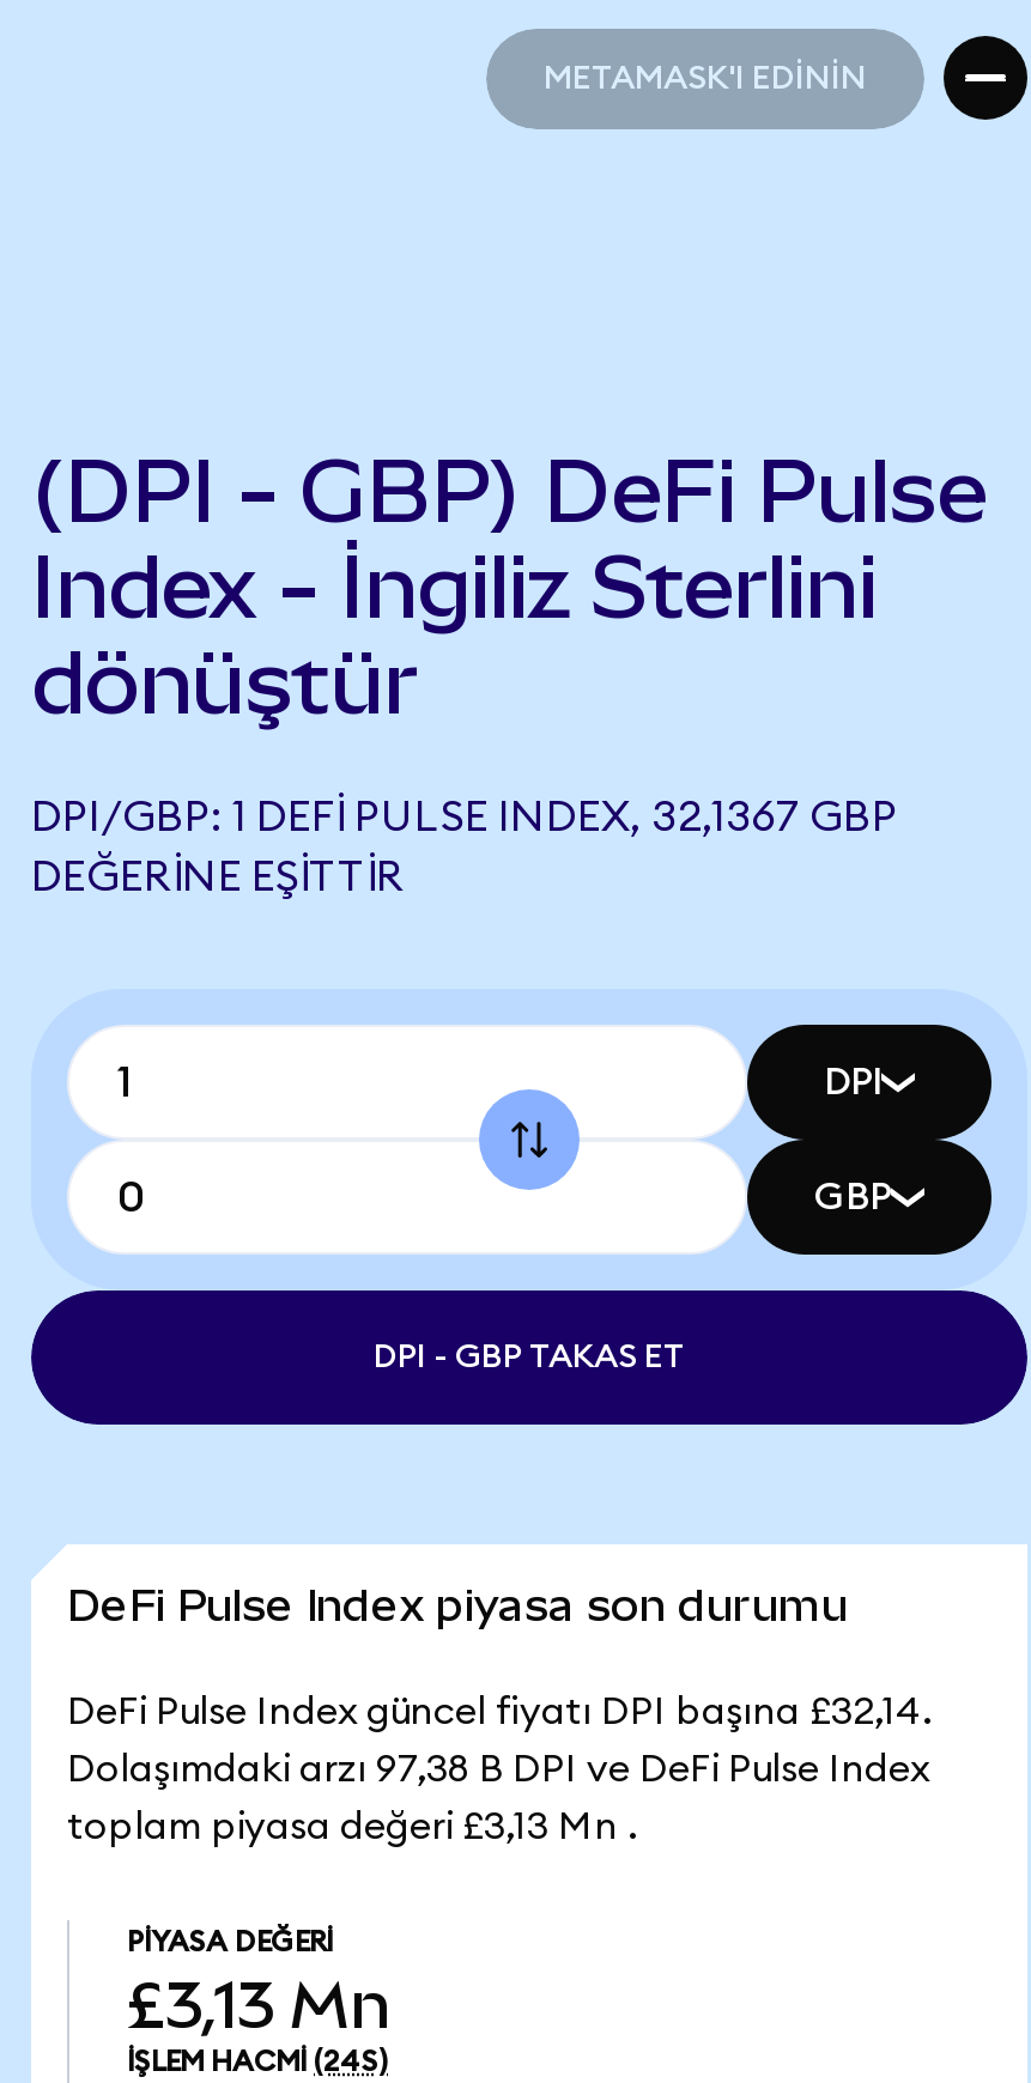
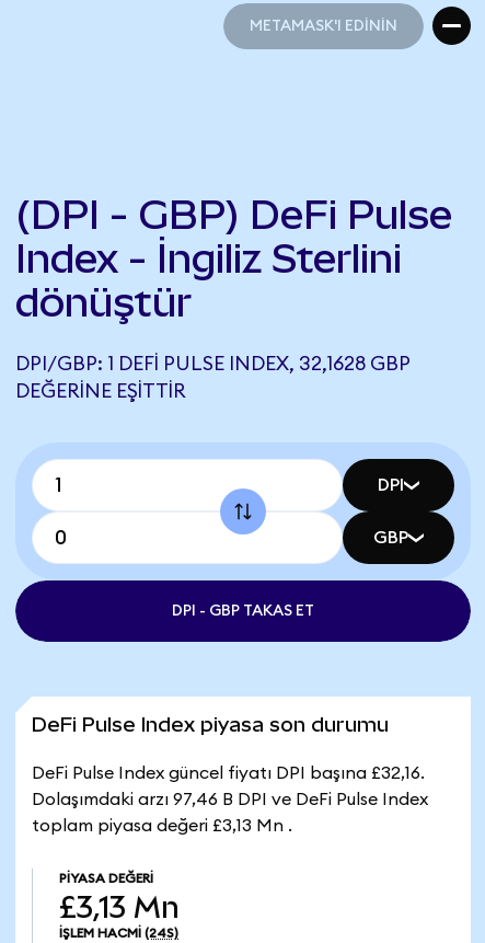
- DPI/GBP: 1 DEFI PULSE INDEX, 32,1367 GBP
+ DPI/GBP: 1 DEFI PULSE INDEX, 32,1628 GBP

- DeFi Pulse Index güncel fiyatı DPI başına £32,14.
+ DeFi Pulse Index güncel fiyatı DPI başına £32,16.

- Dolaşımdaki arzı 97,38 B DPI ve DeFi Pulse Index
+ Dolaşımdaki arzı 97,46 B DPI ve DeFi Pulse Index
